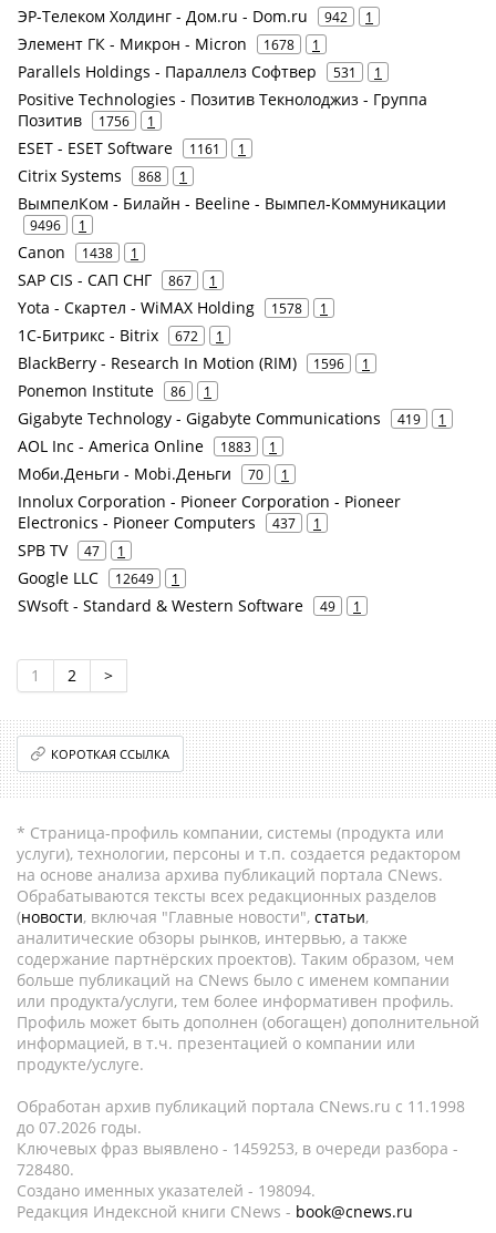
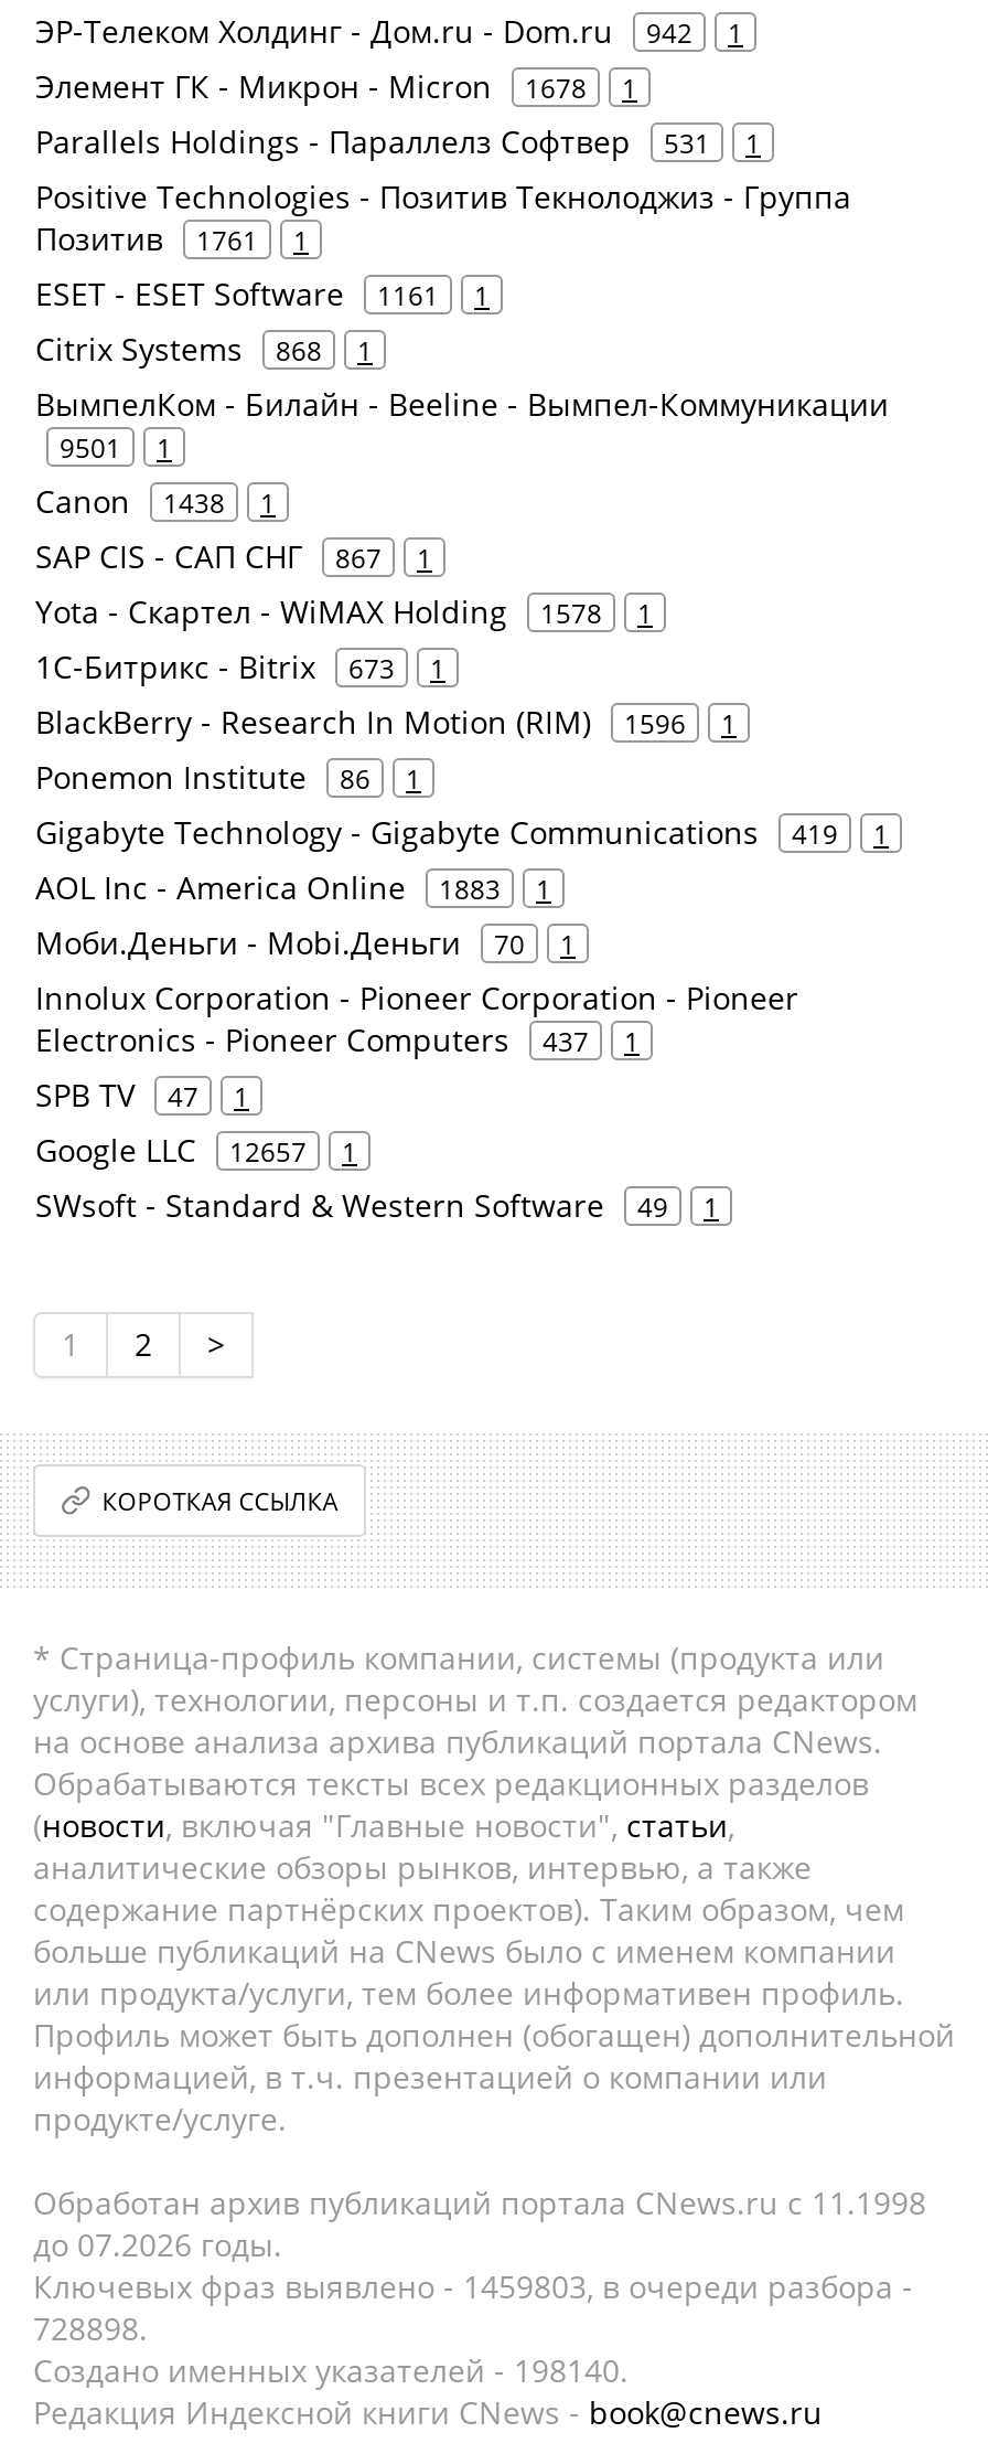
- Позитив 1756 1
+ Позитив 1761 1

- 9496 1
+ 9501 1

- 1С-Битрикс - Bitrix 672 1
+ 1С-Битрикс - Bitrix 673 1

- Google LLC 12649 1
+ Google LLC 12657 1

- Ключевых фраз выявлено - 1459253, в очереди разбора -
+ Ключевых фраз выявлено - 1459803, в очереди разбора -

- 728480.
+ 728898.

- Создано именных указателей - 198094.
+ Создано именных указателей - 198140.
